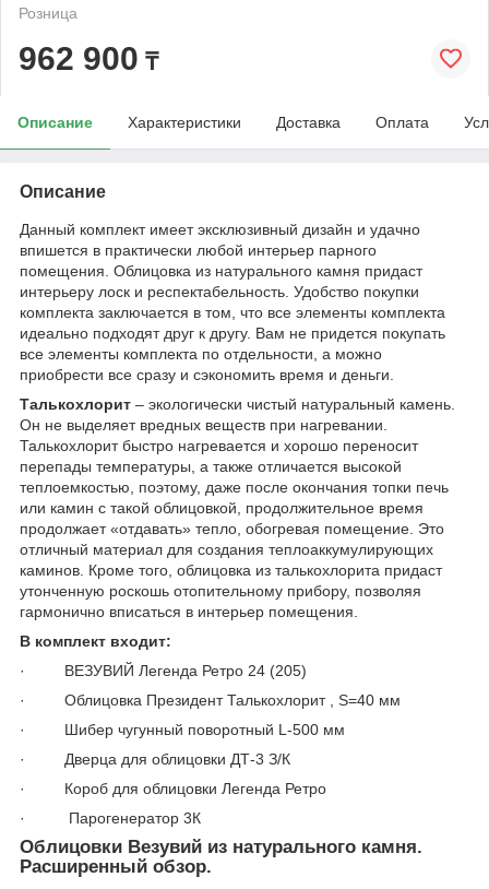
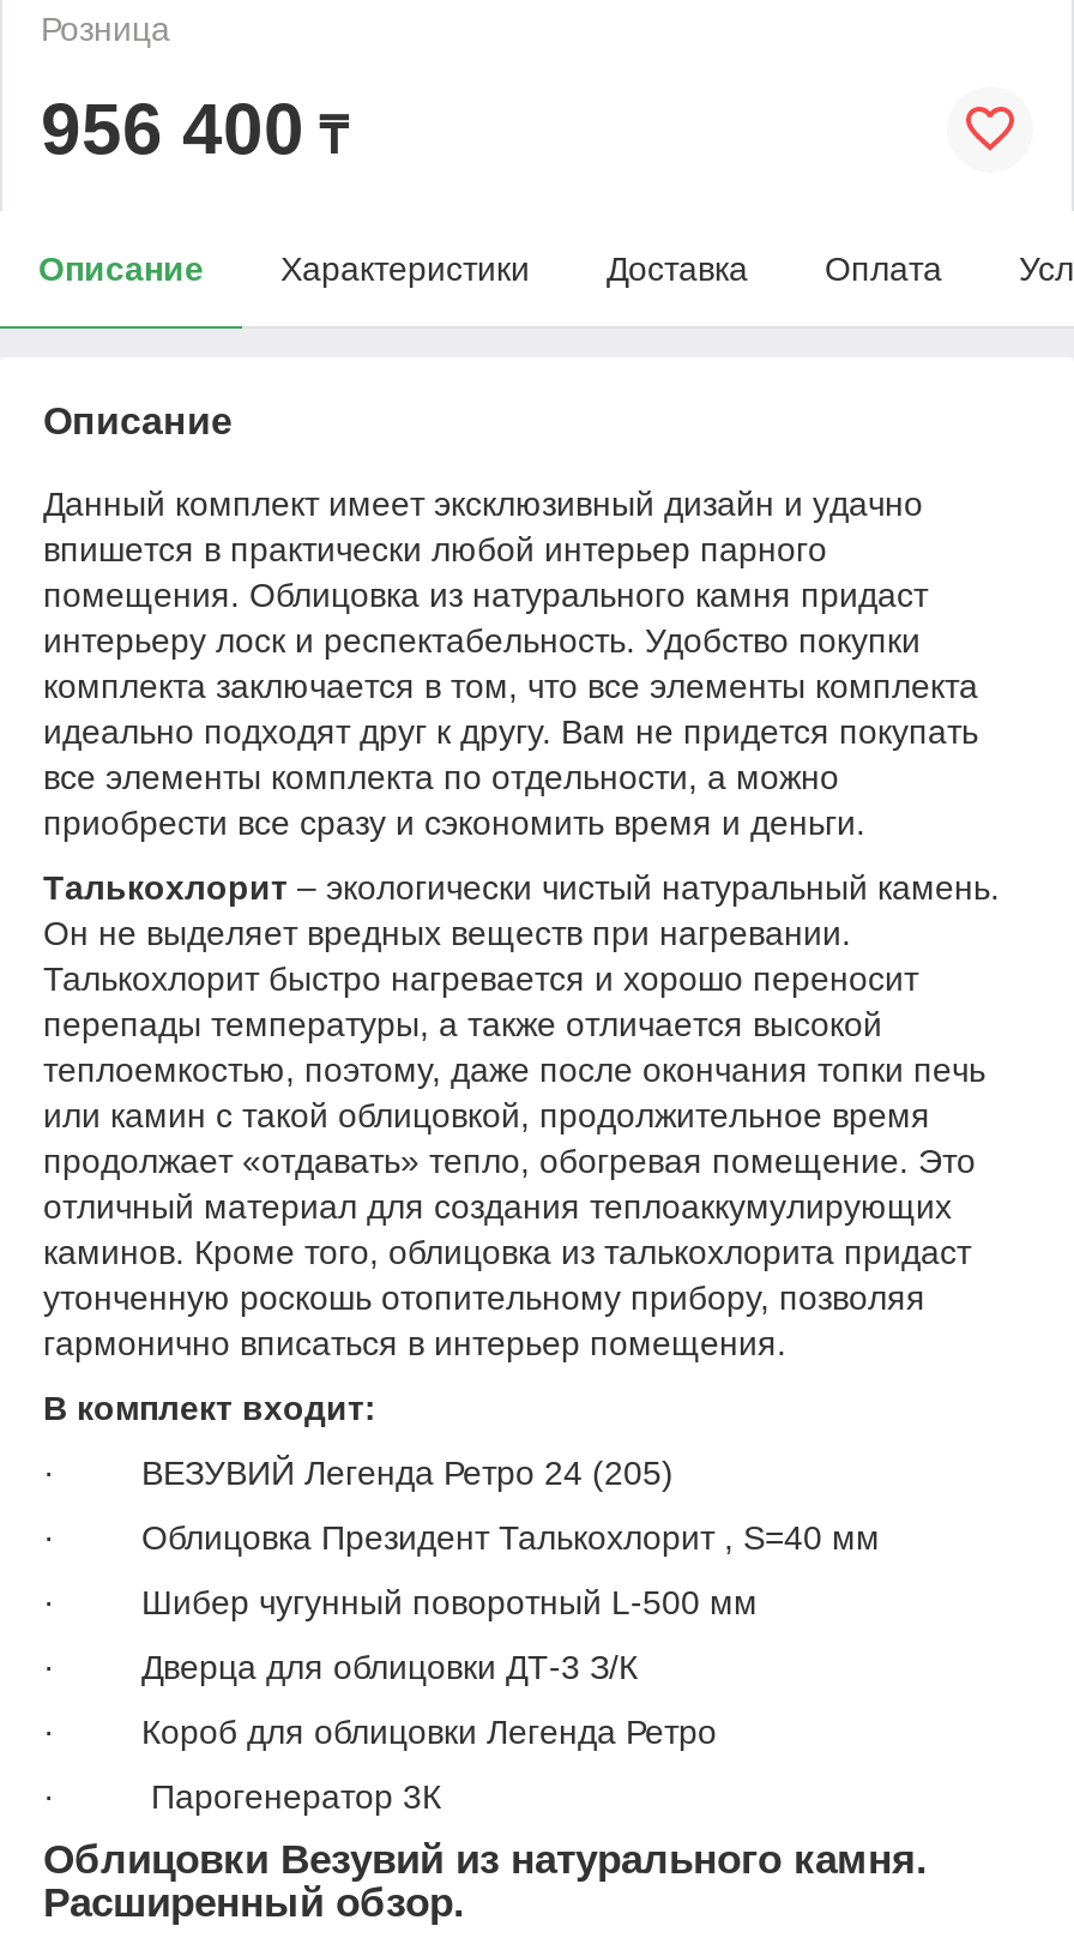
- 962 900 ₸
+ 956 400 ₸
